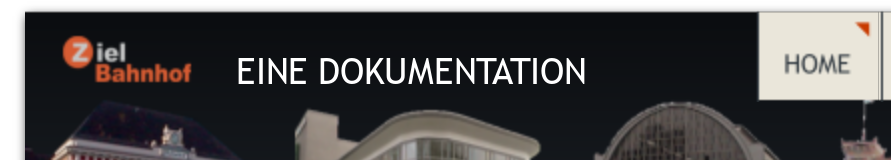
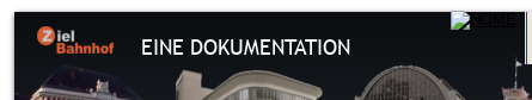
- [image]
+ [image]
